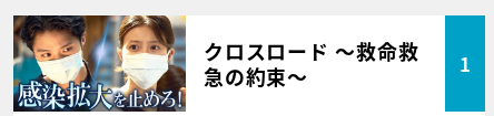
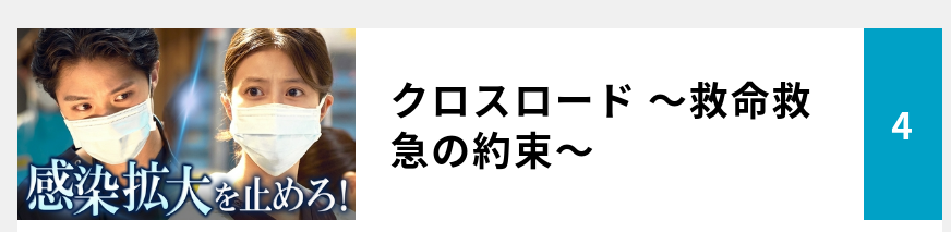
- クロスロード ～救命救 1
+ クロスロード ～救命救 4
